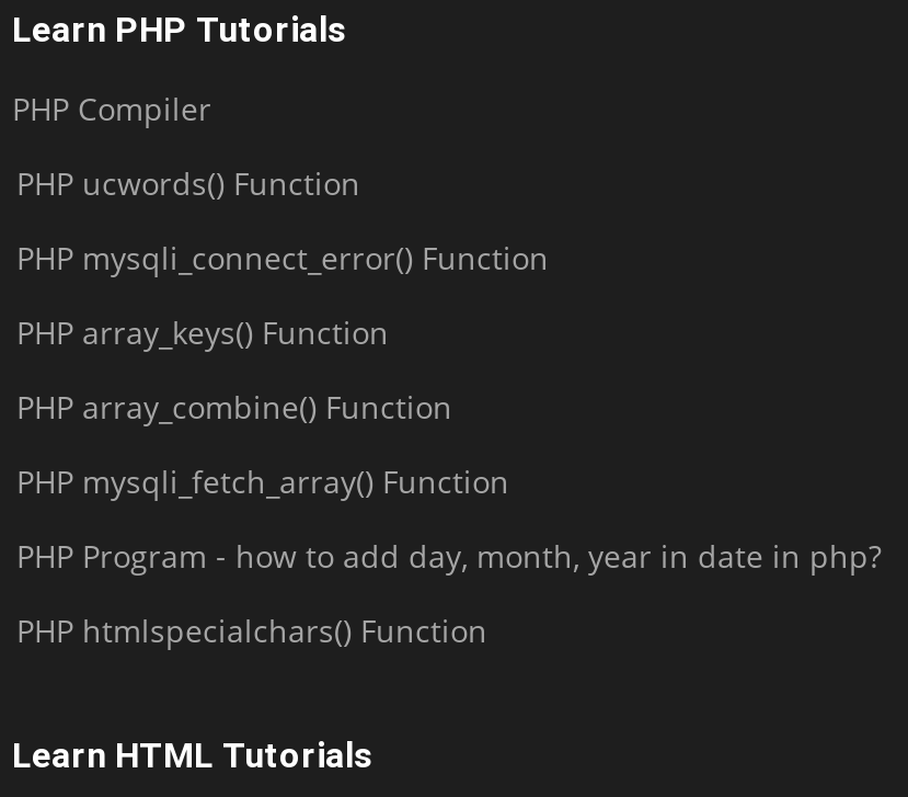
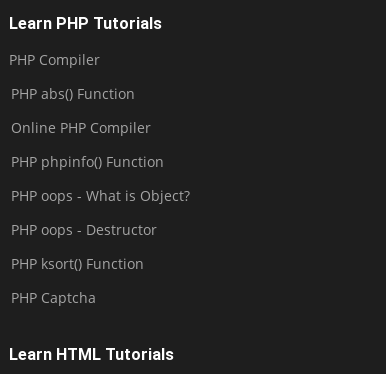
- PHP ucwords() Function
+ PHP abs() Function

- PHP mysqli_connect_error() Function
+ Online PHP Compiler

- PHP array_keys() Function
+ PHP phpinfo() Function

- PHP array_combine() Function
+ PHP oops - What is Object?

- PHP mysqli_fetch_array() Function
+ PHP oops - Destructor

- PHP Program - how to add day, month, year in date in php?
+ PHP ksort() Function

- PHP htmlspecialchars() Function
+ PHP Captcha
